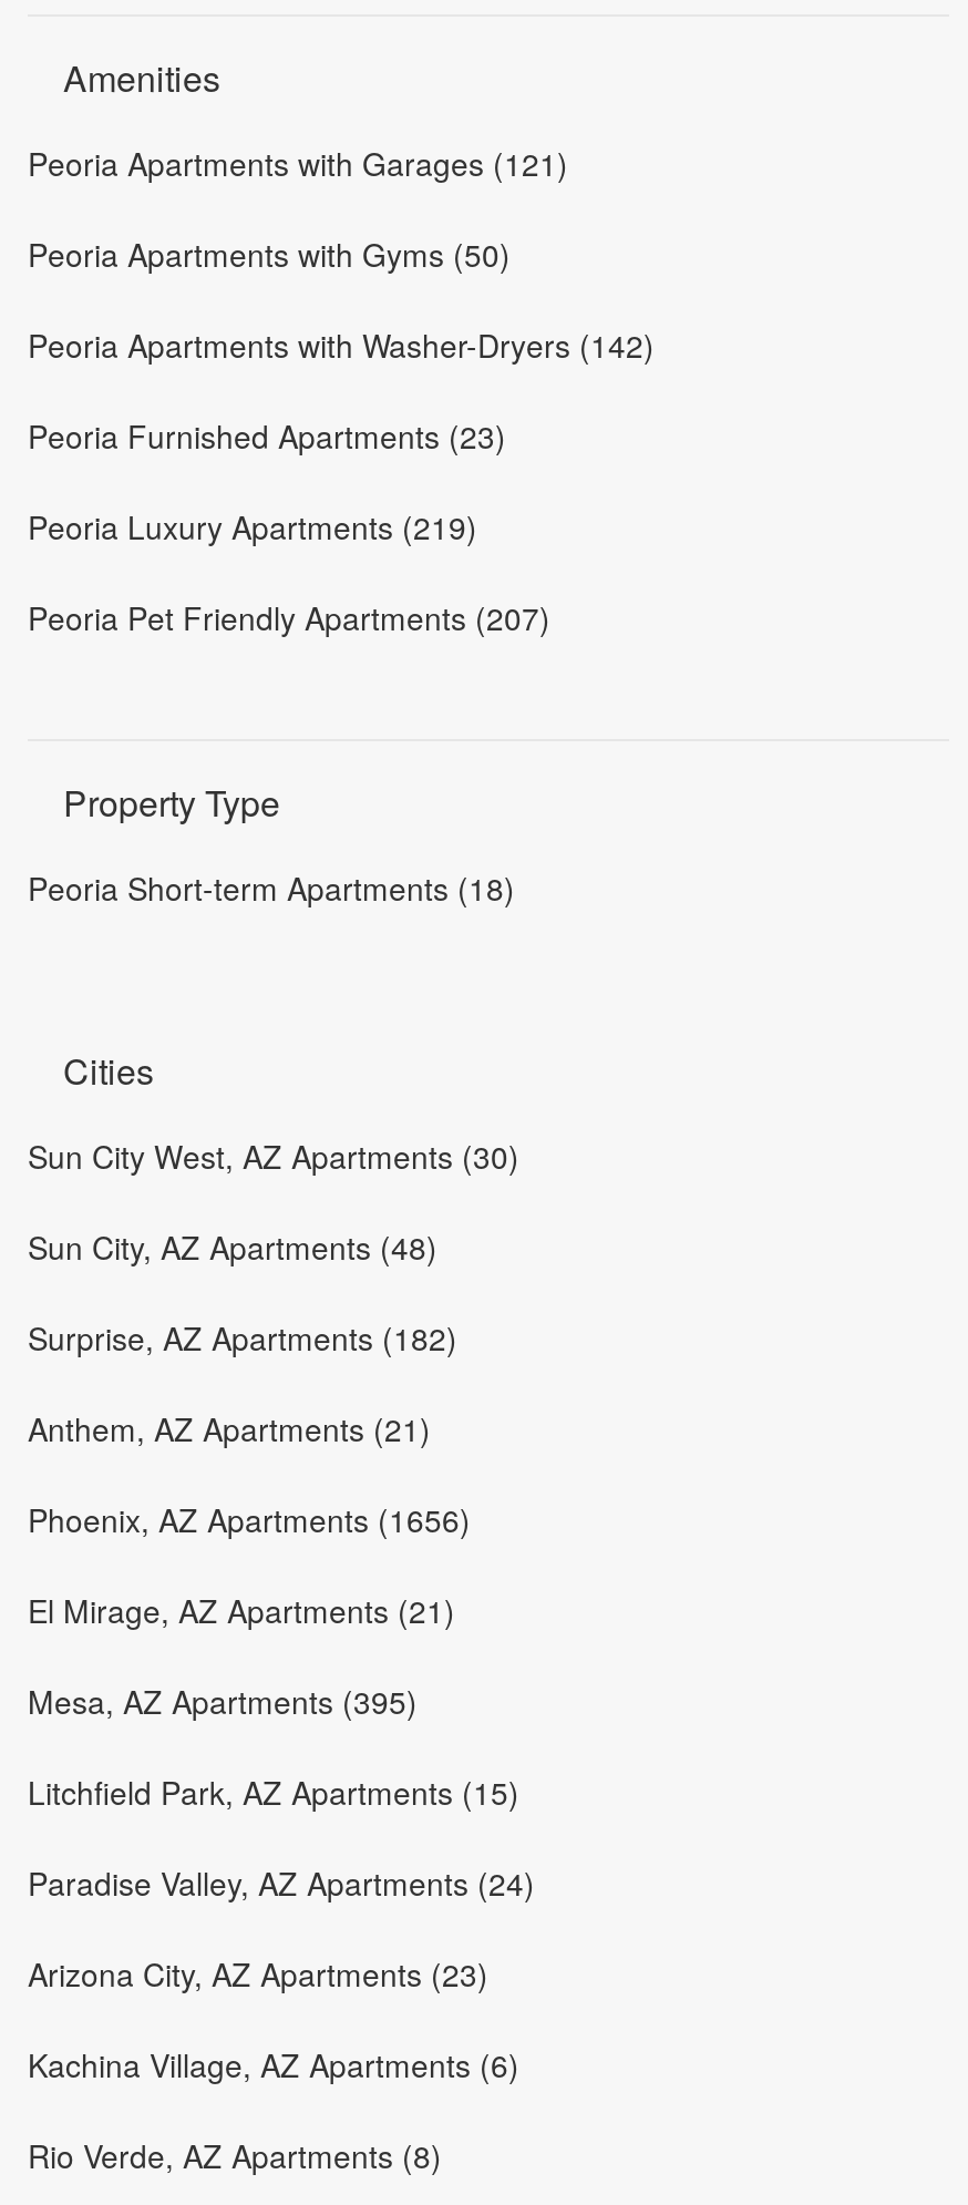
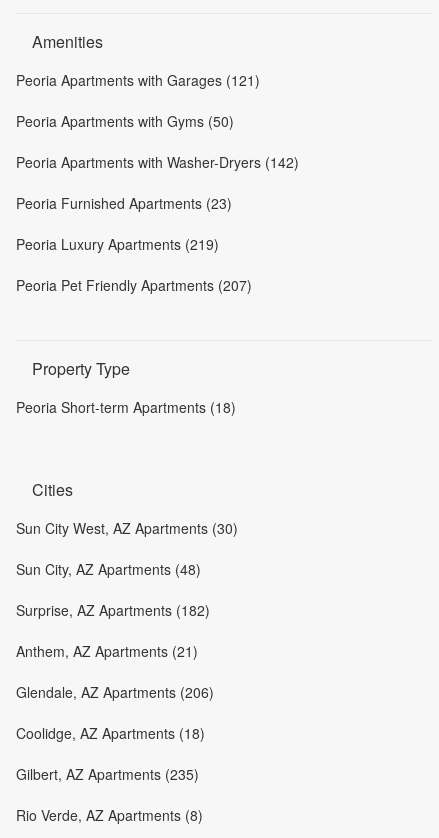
- Phoenix, AZ Apartments (1656)
- El Mirage, AZ Apartments (21)
- Mesa, AZ Apartments (395)
- Litchfield Park, AZ Apartments (15)
- Paradise Valley, AZ Apartments (24)
- Arizona City, AZ Apartments (23)
- Kachina Village, AZ Apartments (6)
+ Glendale, AZ Apartments (206)
+ Coolidge, AZ Apartments (18)
+ Gilbert, AZ Apartments (235)
